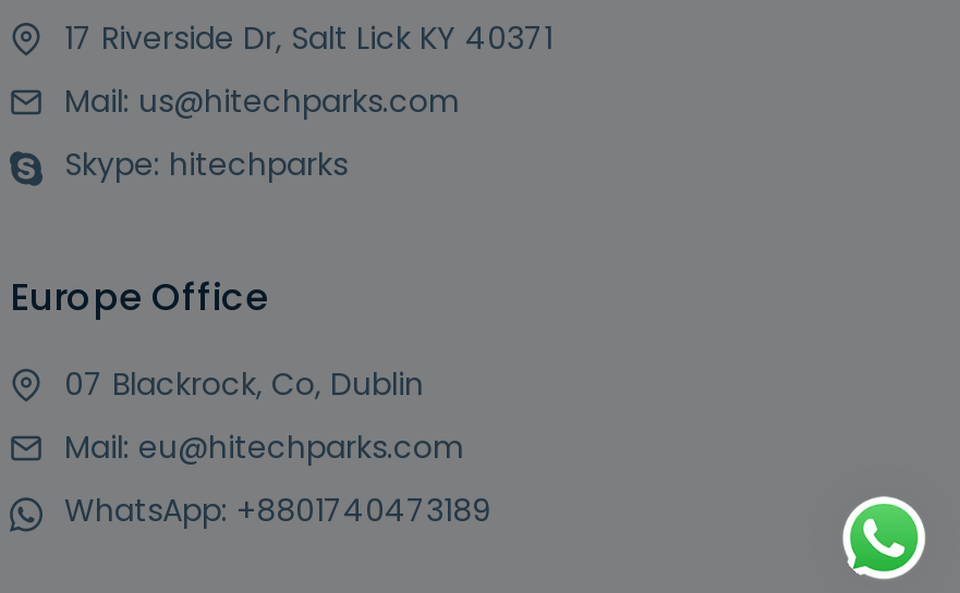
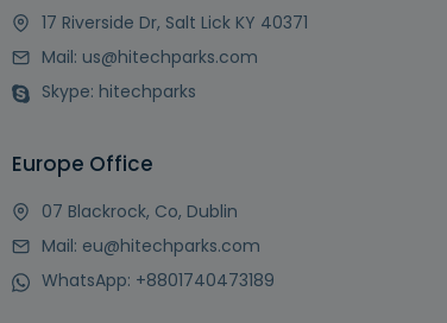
- [image]
